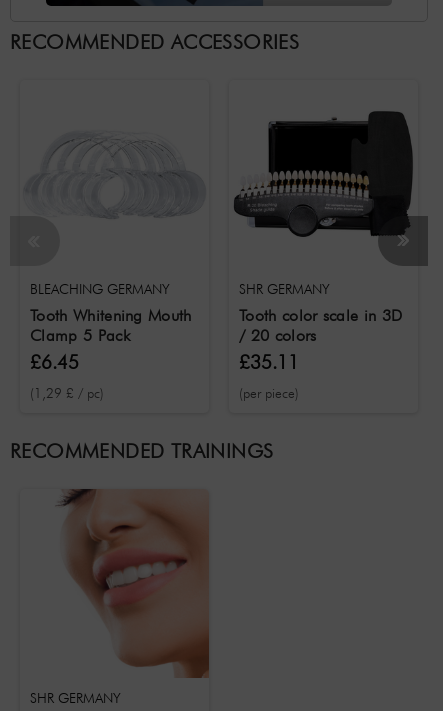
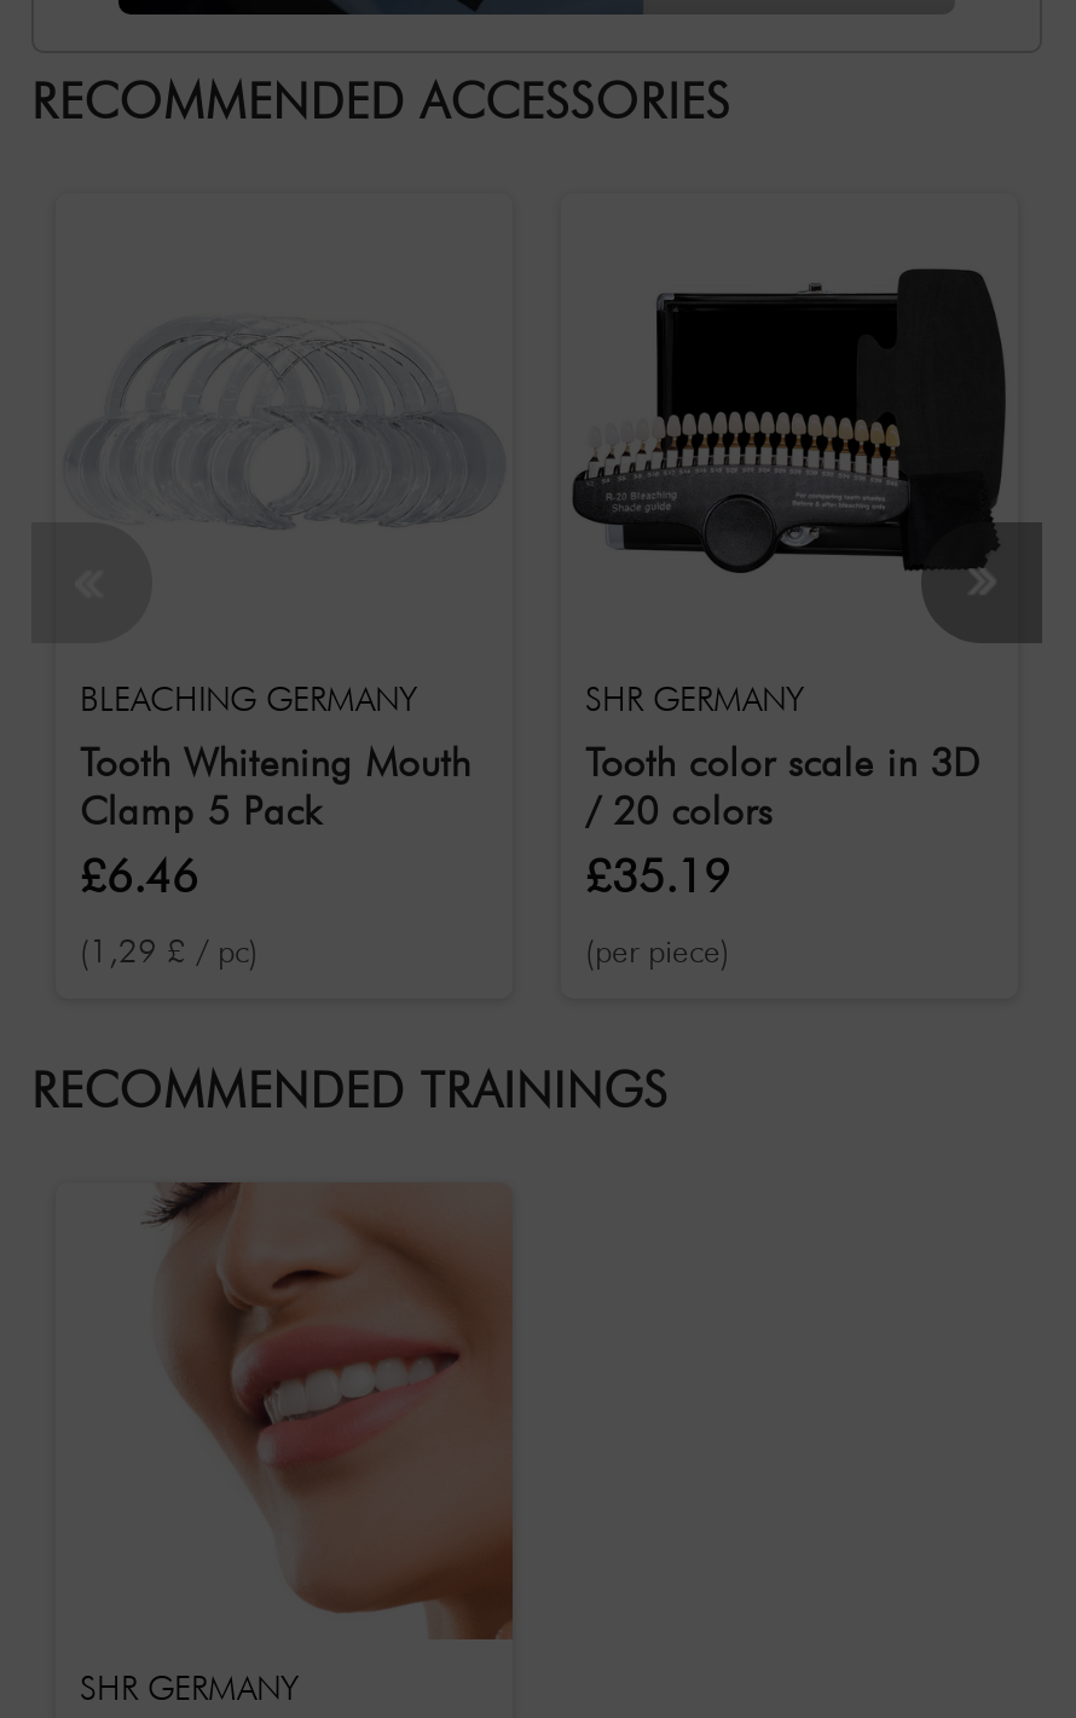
- £6.45
+ £6.46

- £35.11
+ £35.19
